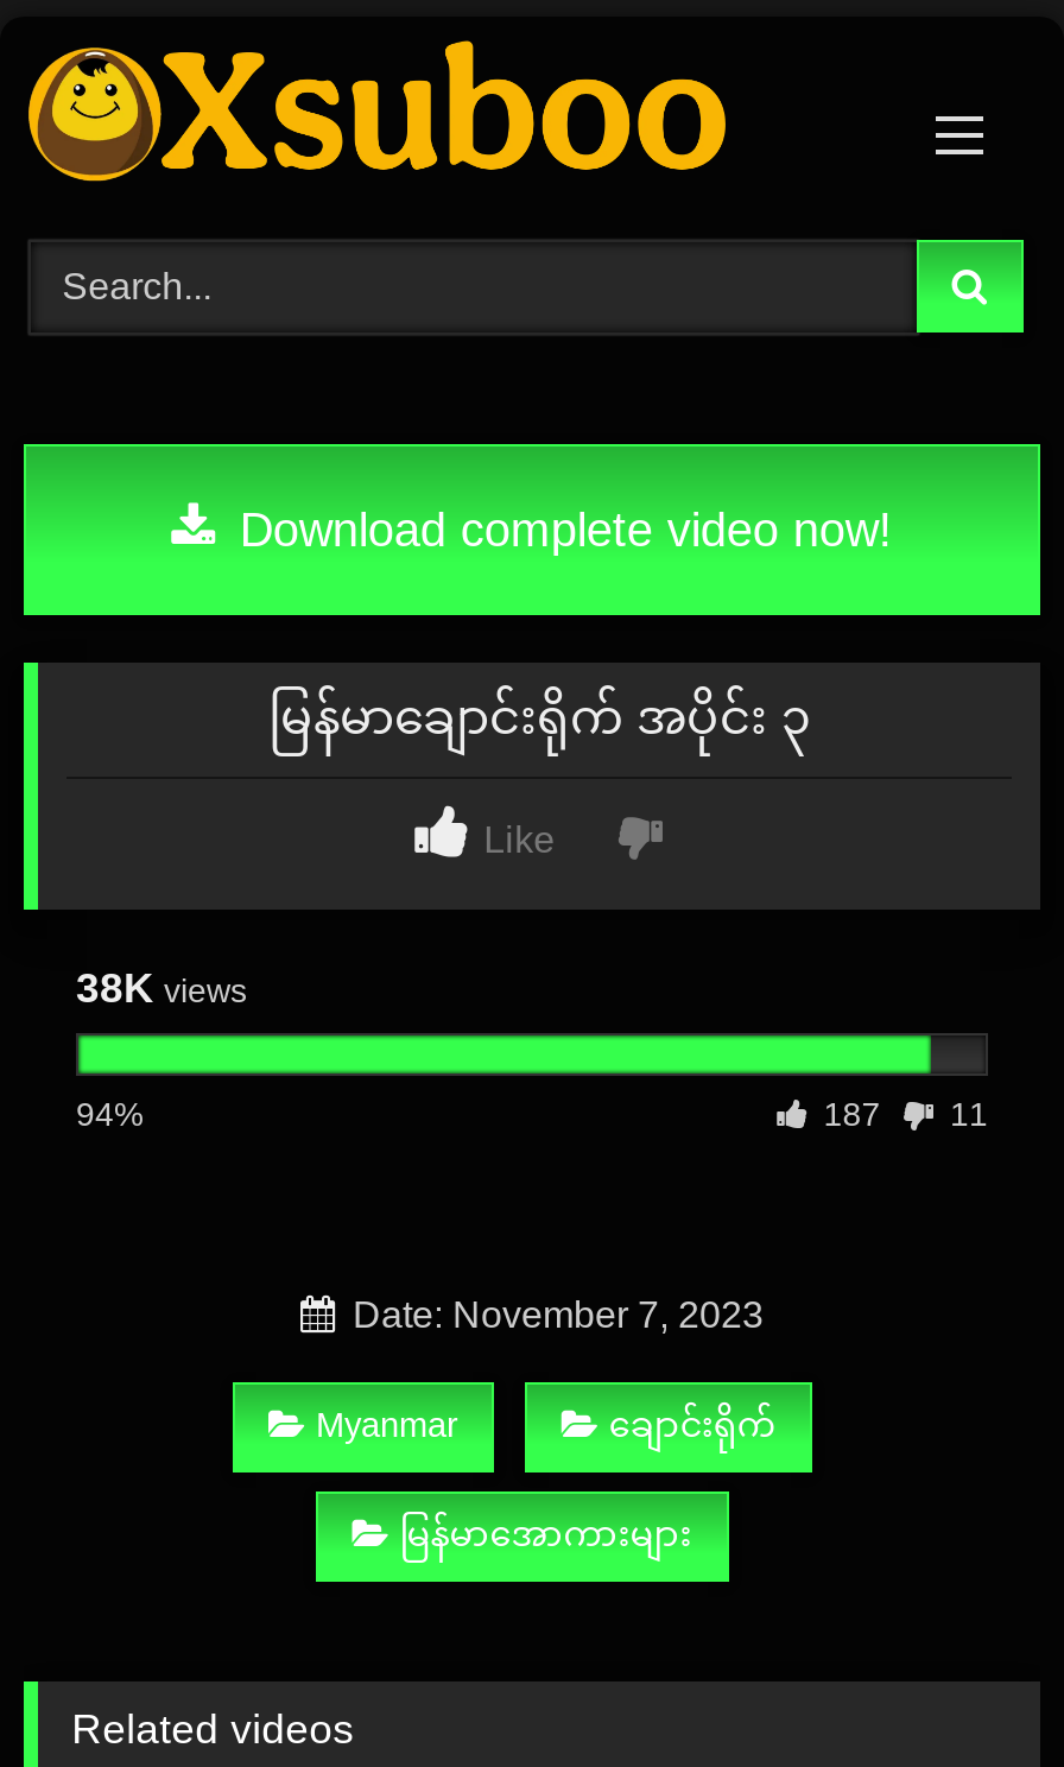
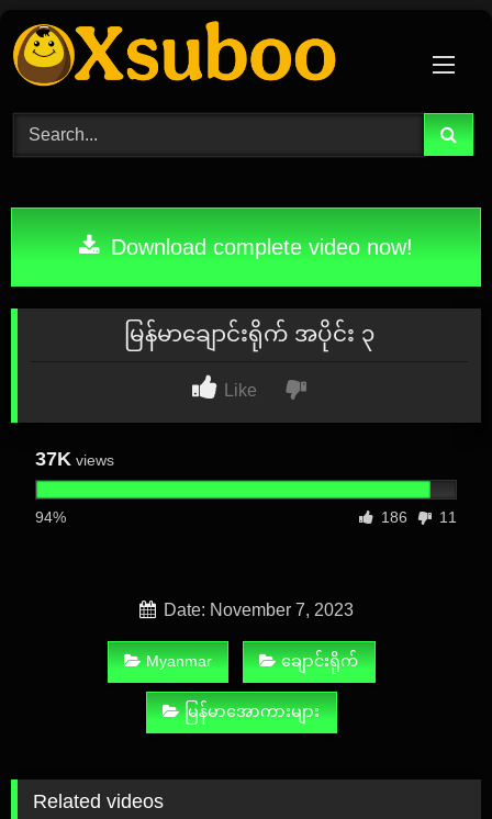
- 38K views
+ 37K views

- 187 11
+ 186 11
